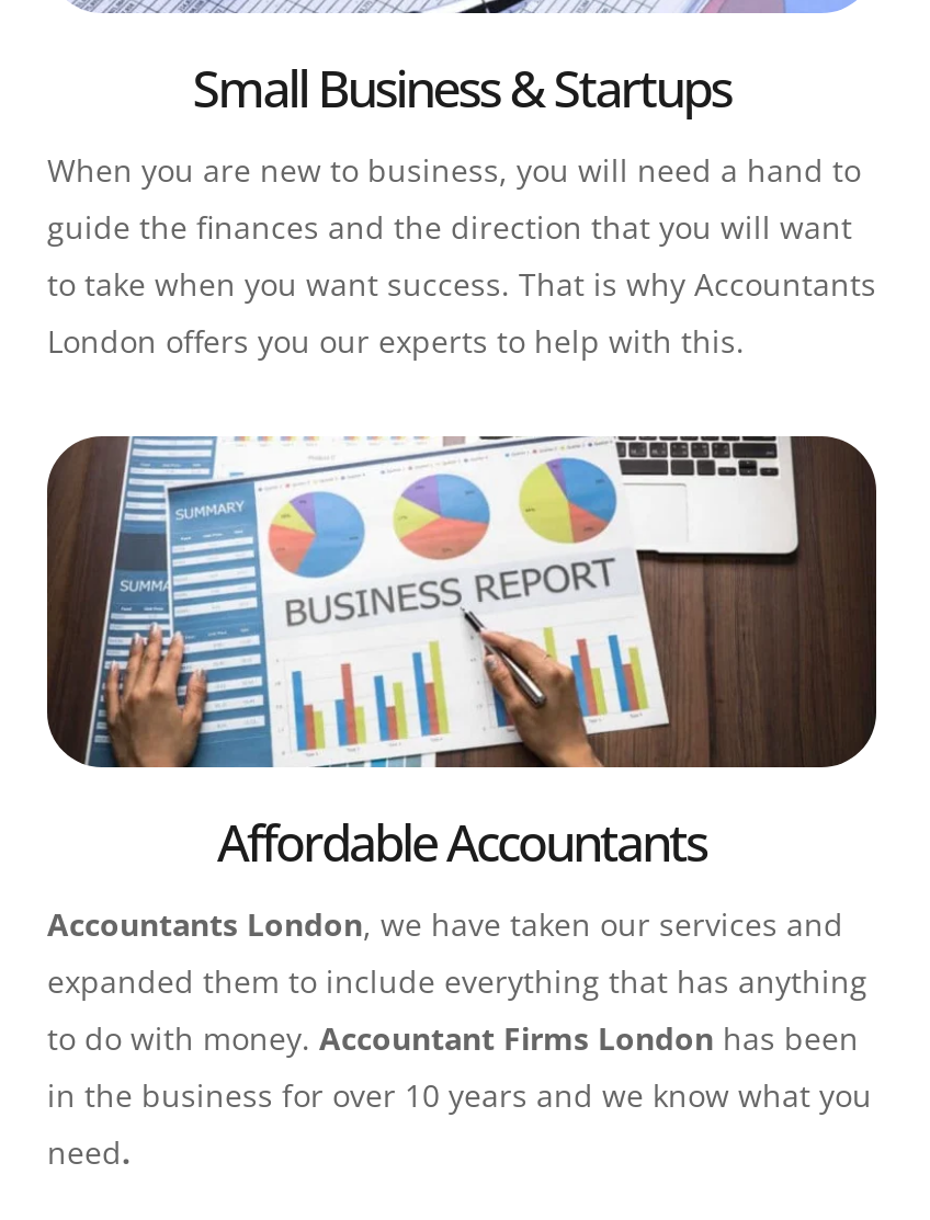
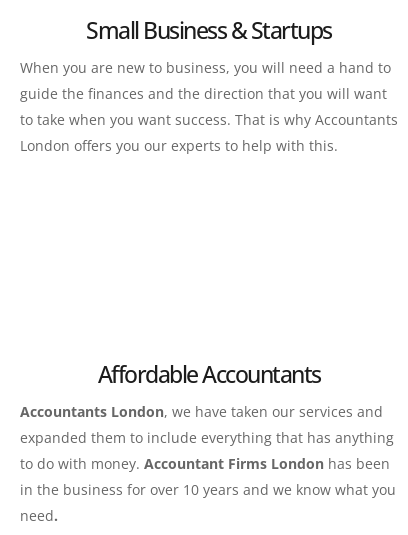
- [image]
